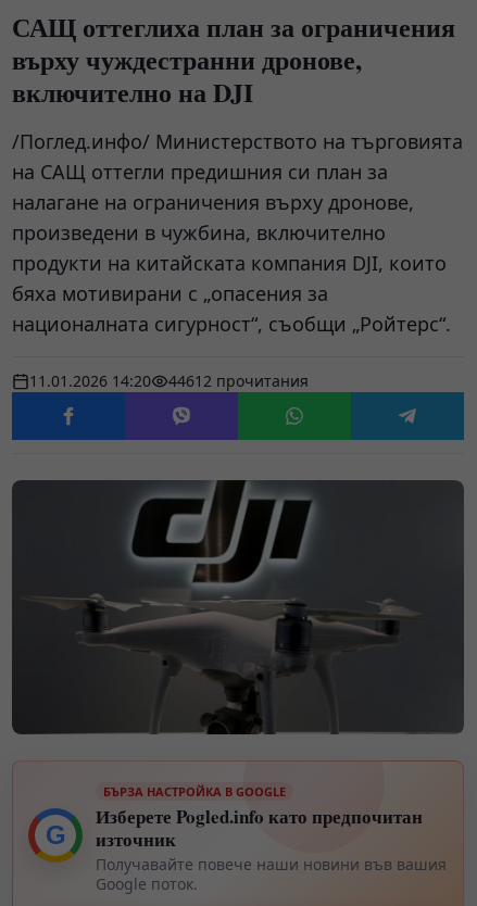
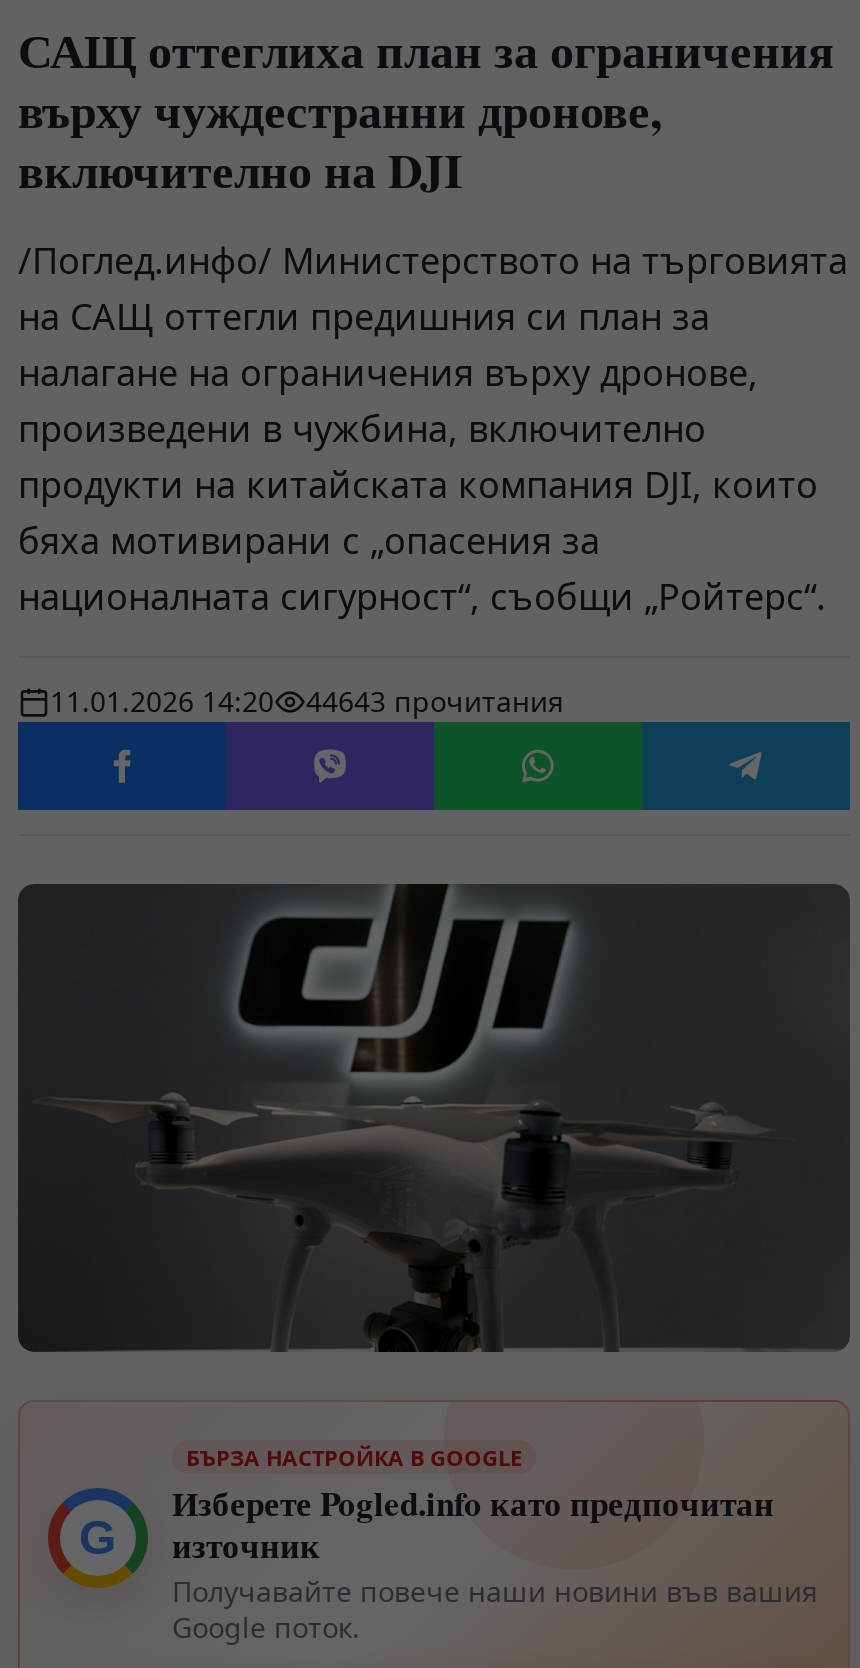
- 11.01.2026 14:20 44612 прочитания
+ 11.01.2026 14:20 44643 прочитания
